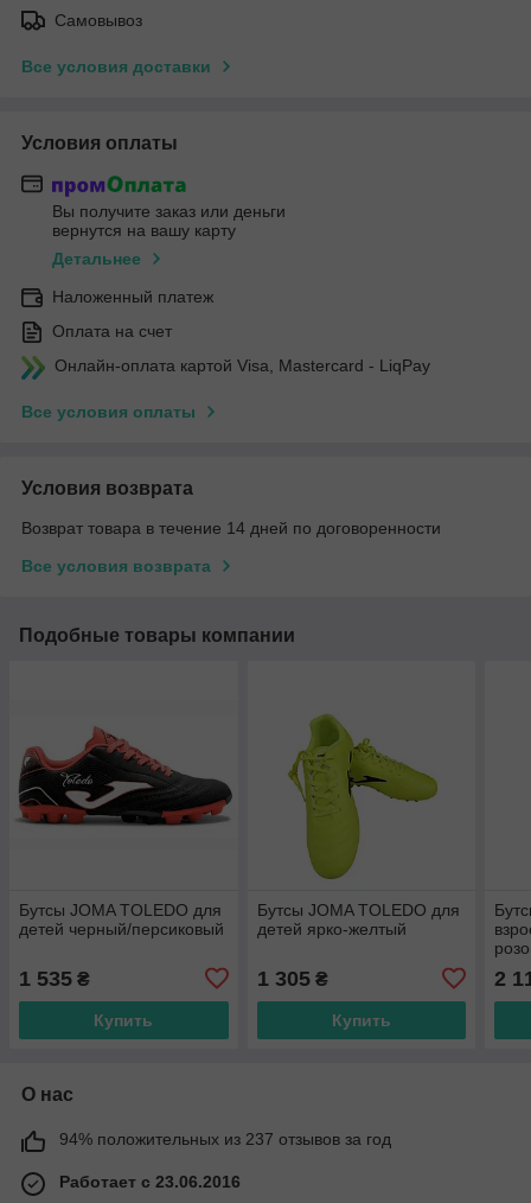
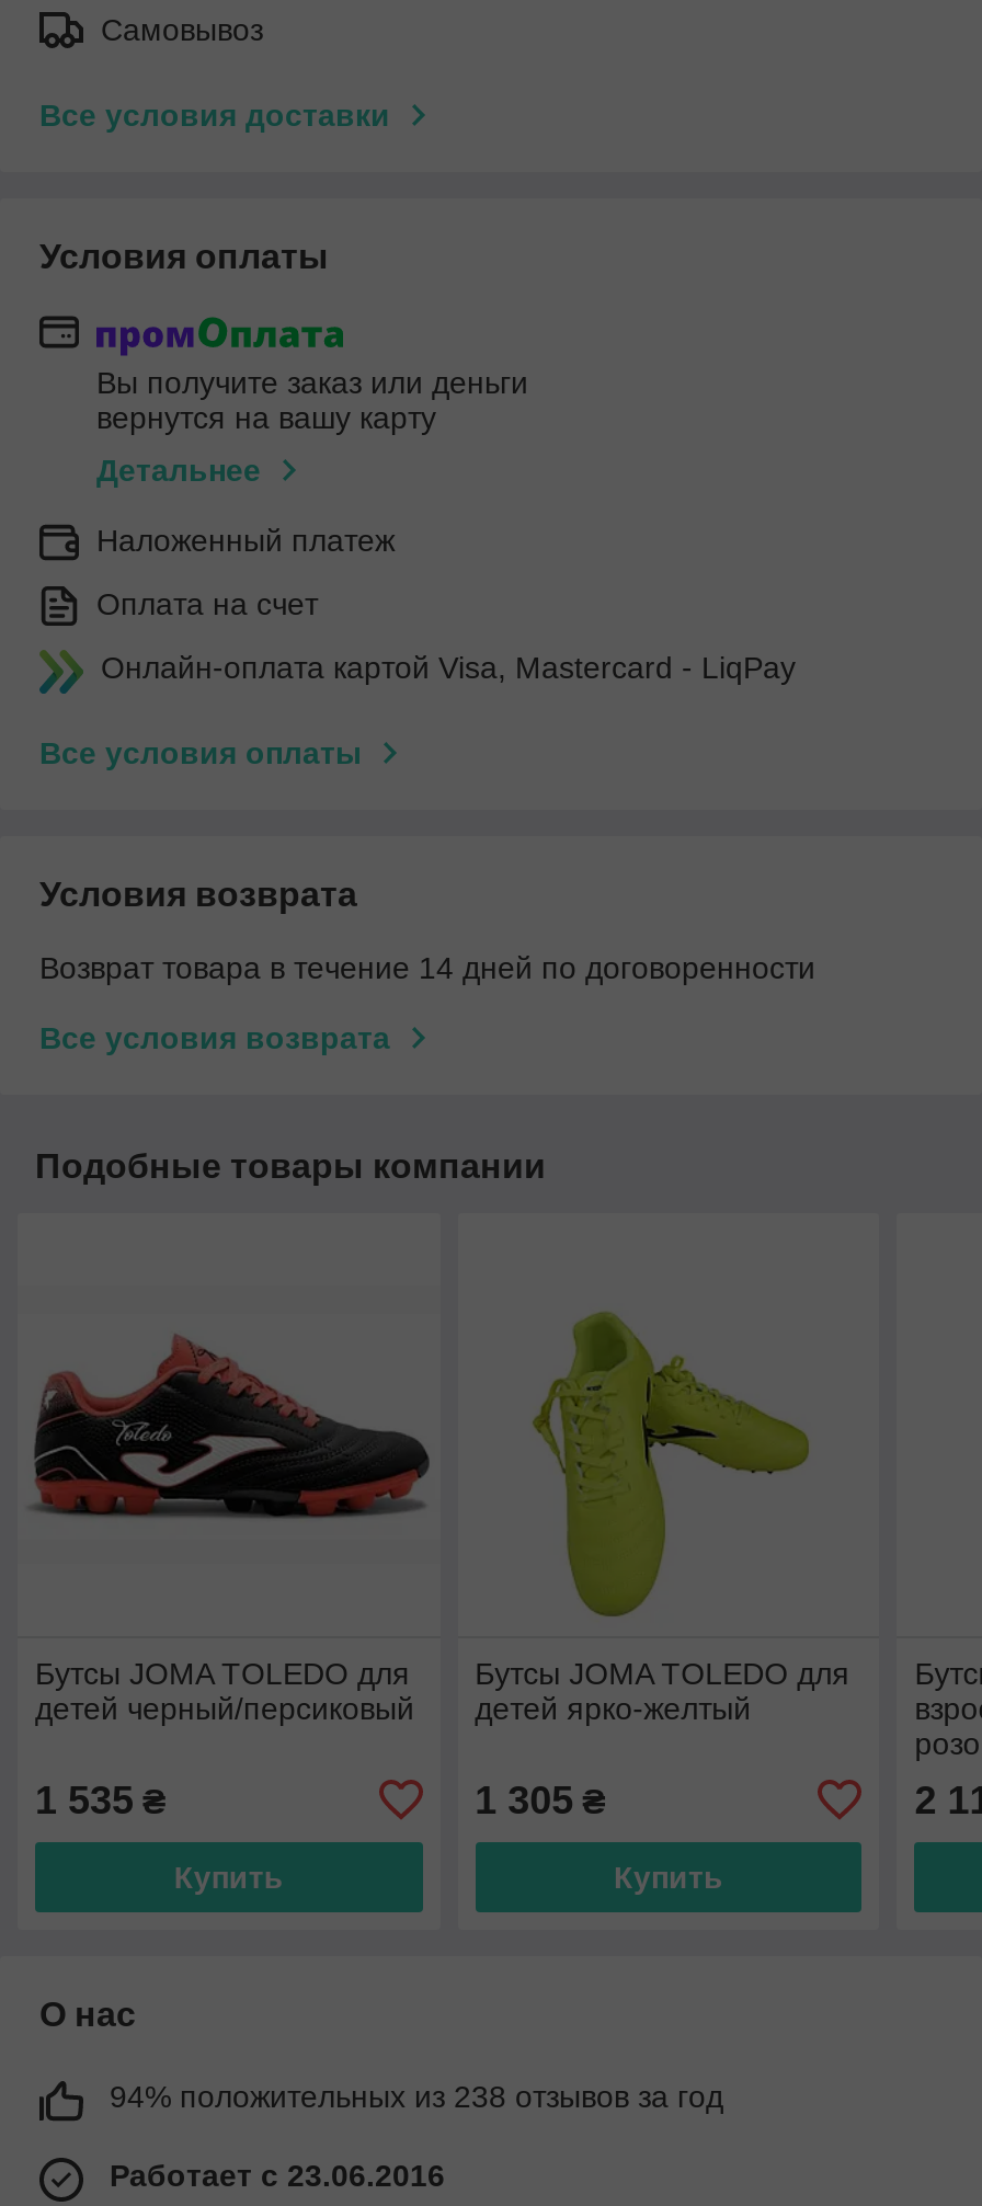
- 94% положительных из 237 отзывов за год
+ 94% положительных из 238 отзывов за год
